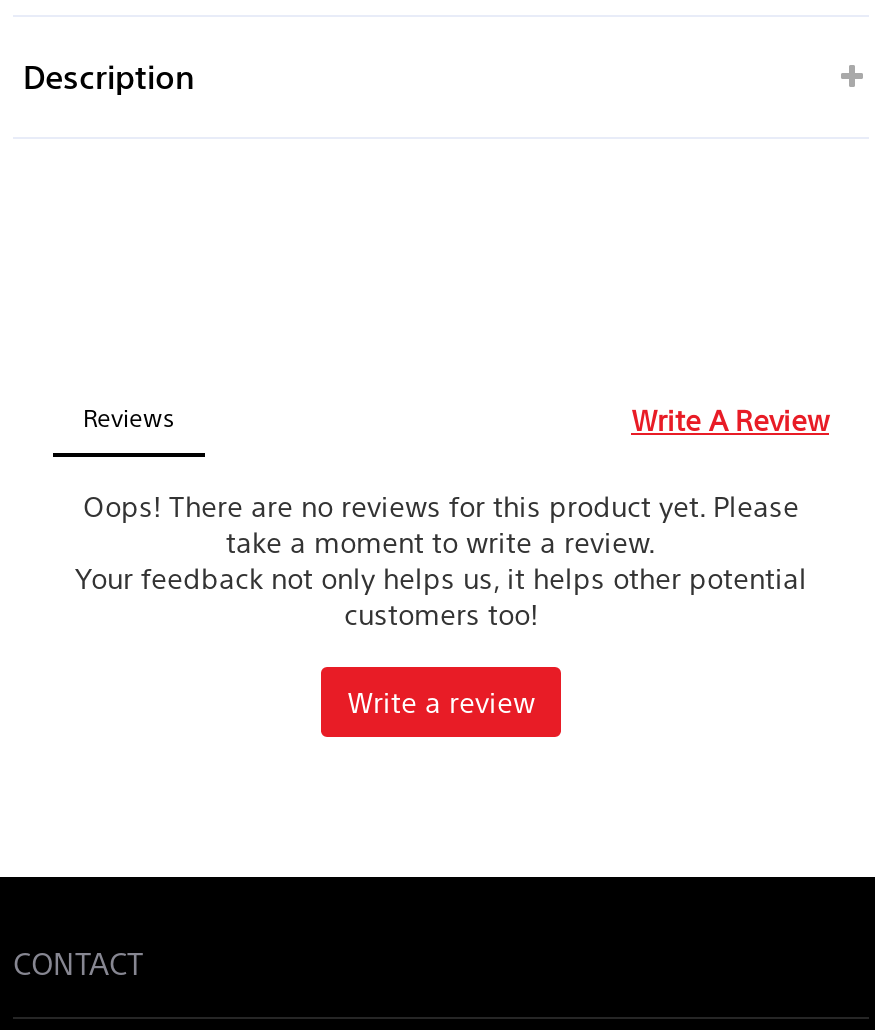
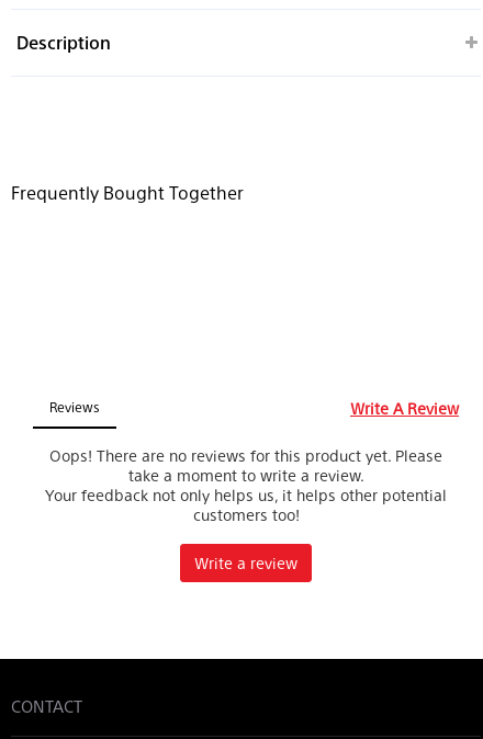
+ Frequently Bought Together
